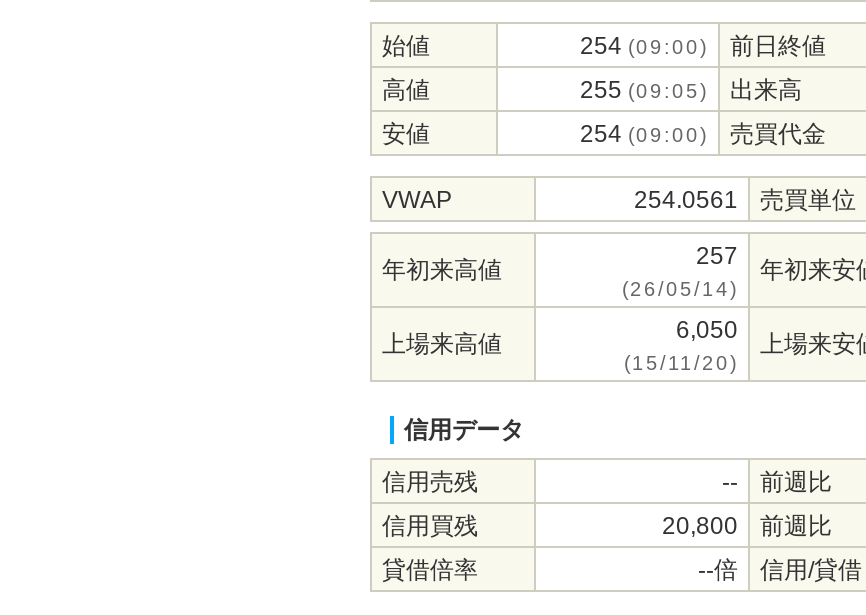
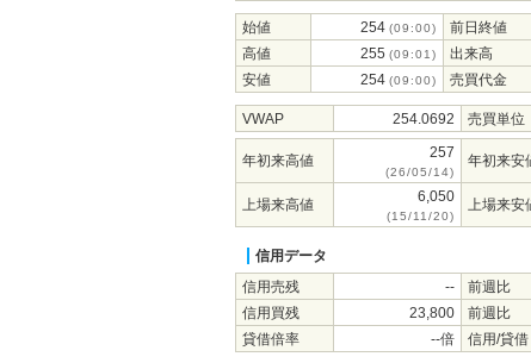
- 255 (09:05) 出来高
+ 255 (09:01) 出来高

- 254.0561 売買単位
+ 254.0692 売買単位

- 20,800 前週比
+ 23,800 前週比
